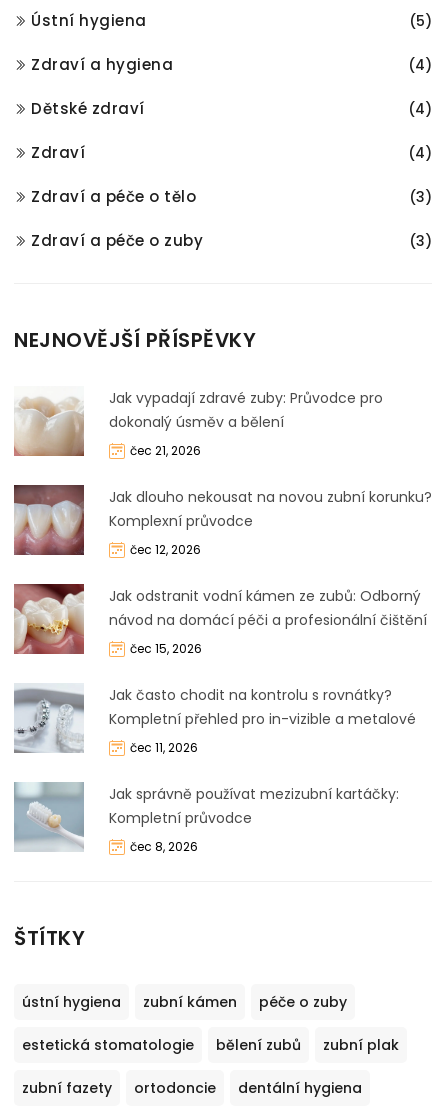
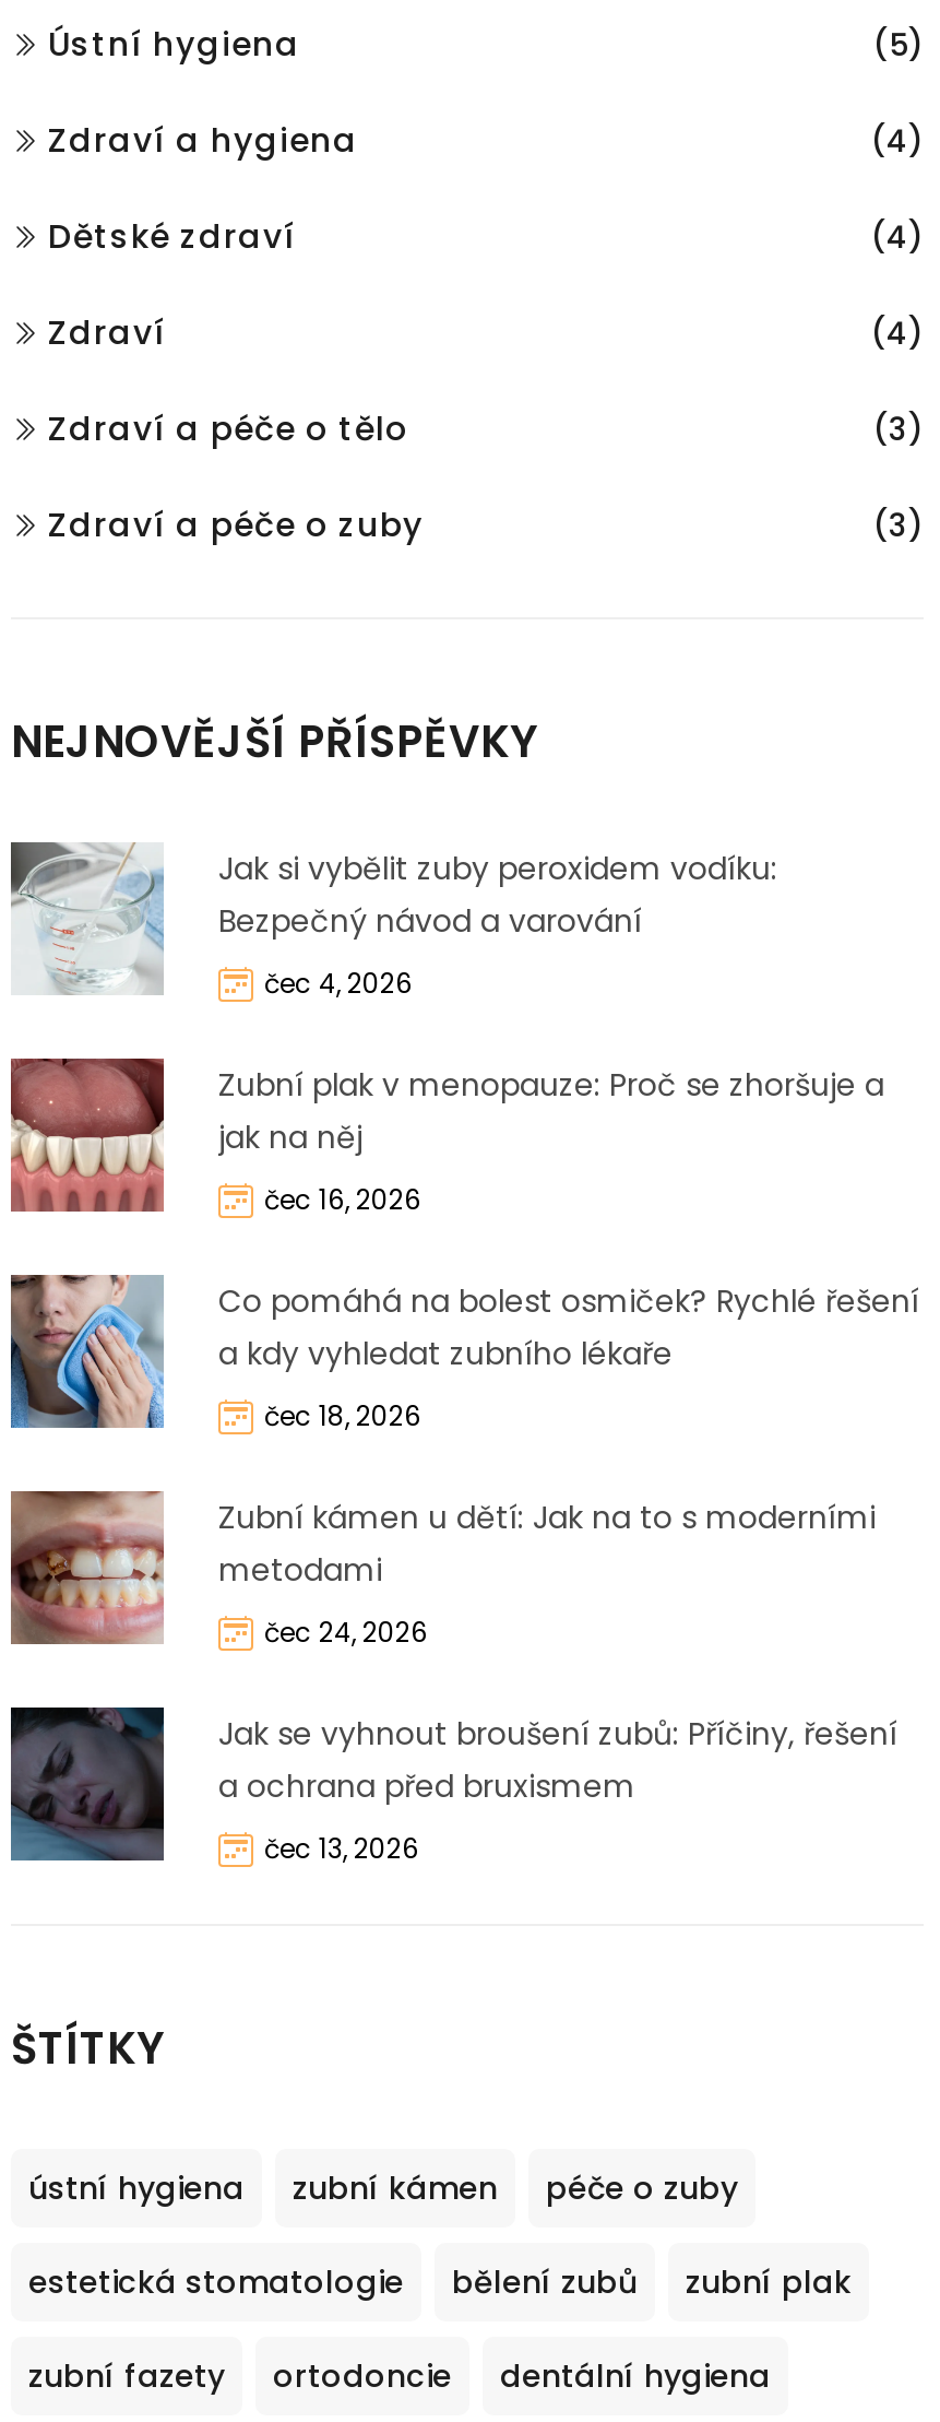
- [image]
- Jak vypadají zdravé zuby: Průvodce pro
- dokonalý úsměv a bělení
+ [image]
+ Jak si vybělit zuby peroxidem vodíku:
+ Bezpečný návod a varování

- čec 21, 2026
+ čec 4, 2026

- [image]
- Jak dlouho nekousat na novou zubní korunku?
- Komplexní průvodce
+ [image]
+ Zubní plak v menopauze: Proč se zhoršuje a
+ jak na něj

- čec 12, 2026
+ čec 16, 2026

- [image]
- Jak odstranit vodní kámen ze zubů: Odborný
- návod na domácí péči a profesionální čištění
+ [image]
+ Co pomáhá na bolest osmiček? Rychlé řešení
+ a kdy vyhledat zubního lékaře

- čec 15, 2026
+ čec 18, 2026

- [image]
- Jak často chodit na kontrolu s rovnátky?
- Kompletní přehled pro in-vizible a metalové
+ [image]
+ Zubní kámen u dětí: Jak na to s moderními
+ metodami

- čec 11, 2026
+ čec 24, 2026

- [image]
- Jak správně používat mezizubní kartáčky:
- Kompletní průvodce
+ [image]
+ Jak se vyhnout broušení zubů: Příčiny, řešení
+ a ochrana před bruxismem

- čec 8, 2026
+ čec 13, 2026
